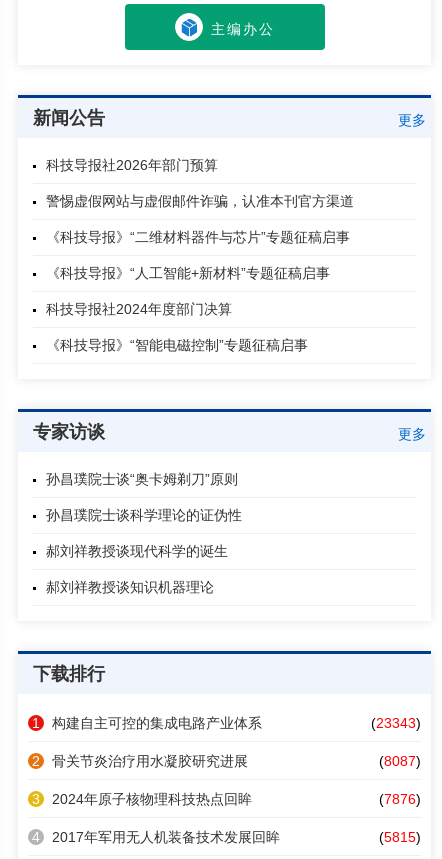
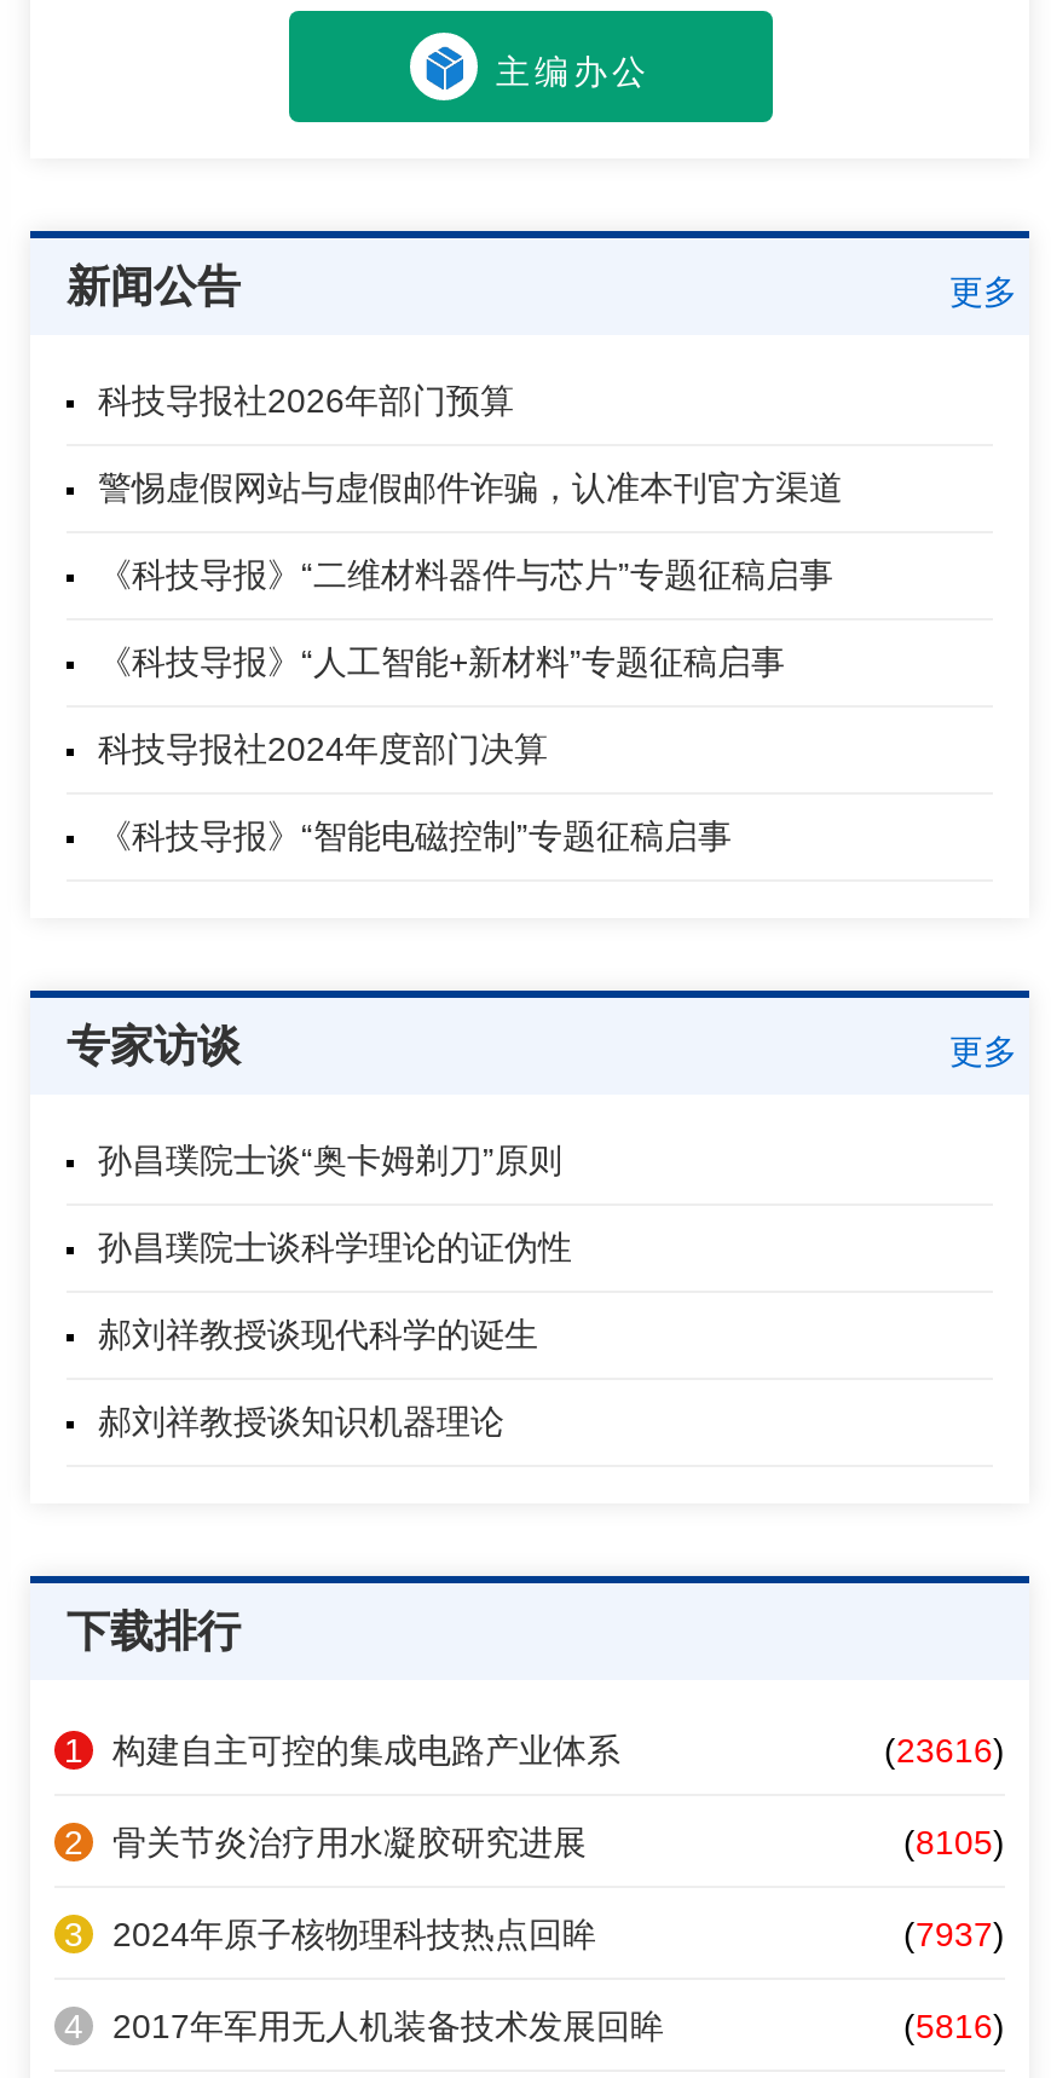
- (23343)
+ (23616)

- (8087)
+ (8105)

- (7876)
+ (7937)

- (5815)
+ (5816)
